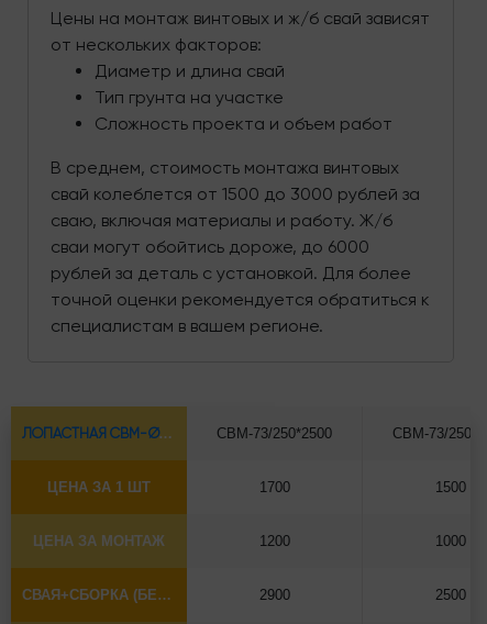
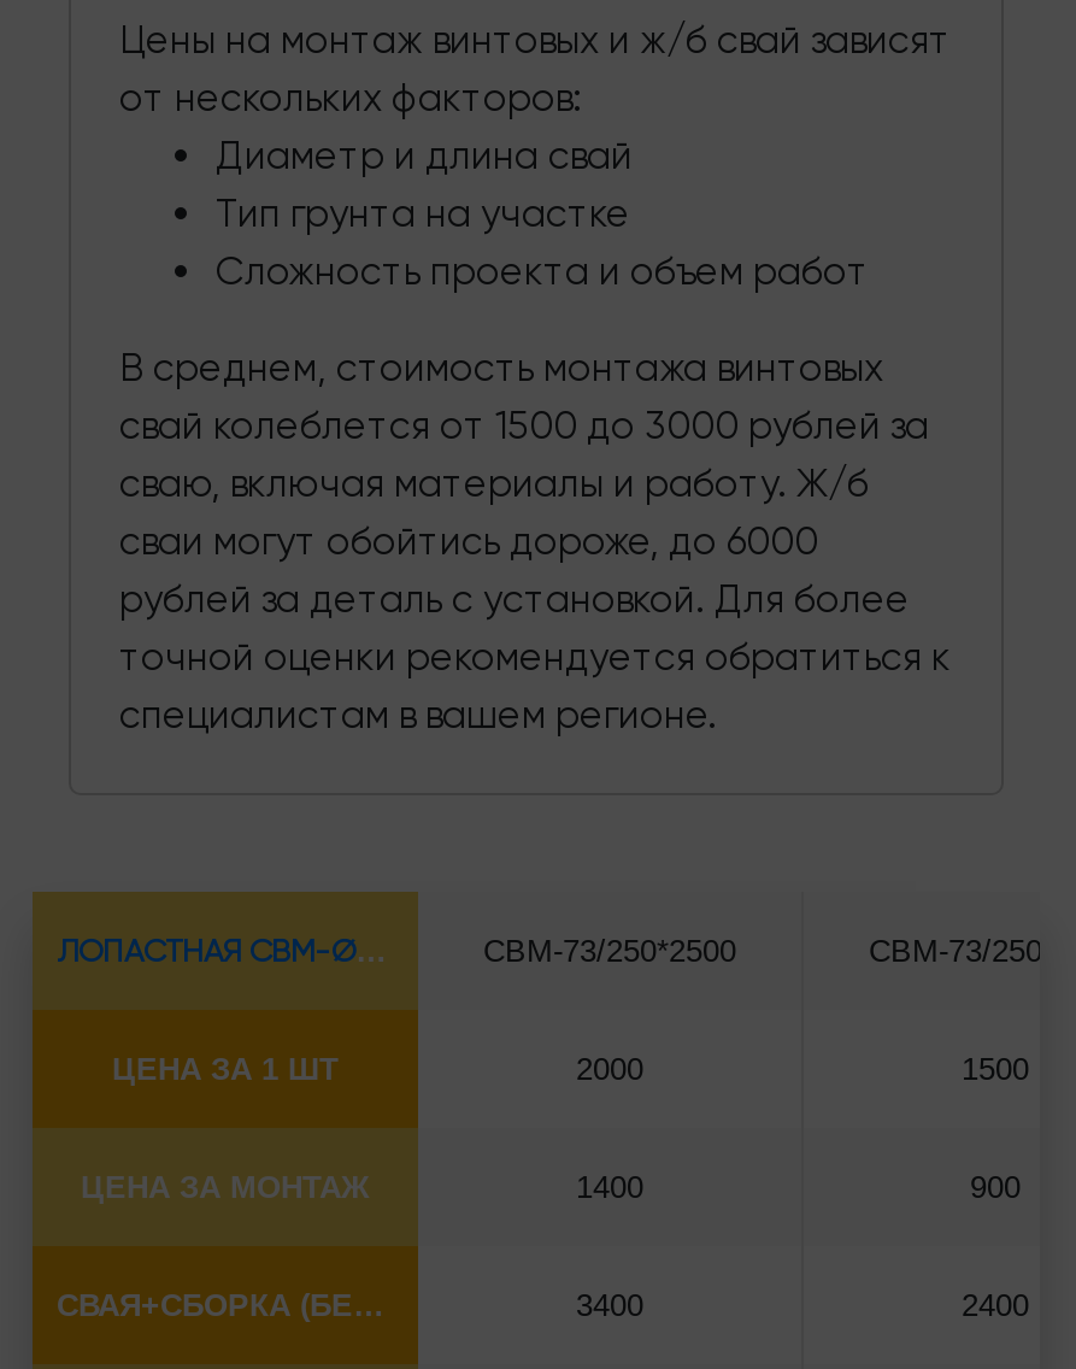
- 1700
+ 2000

- 1200
+ 1400

- 1000
+ 900

- 2900
+ 3400

- 2500
+ 2400
